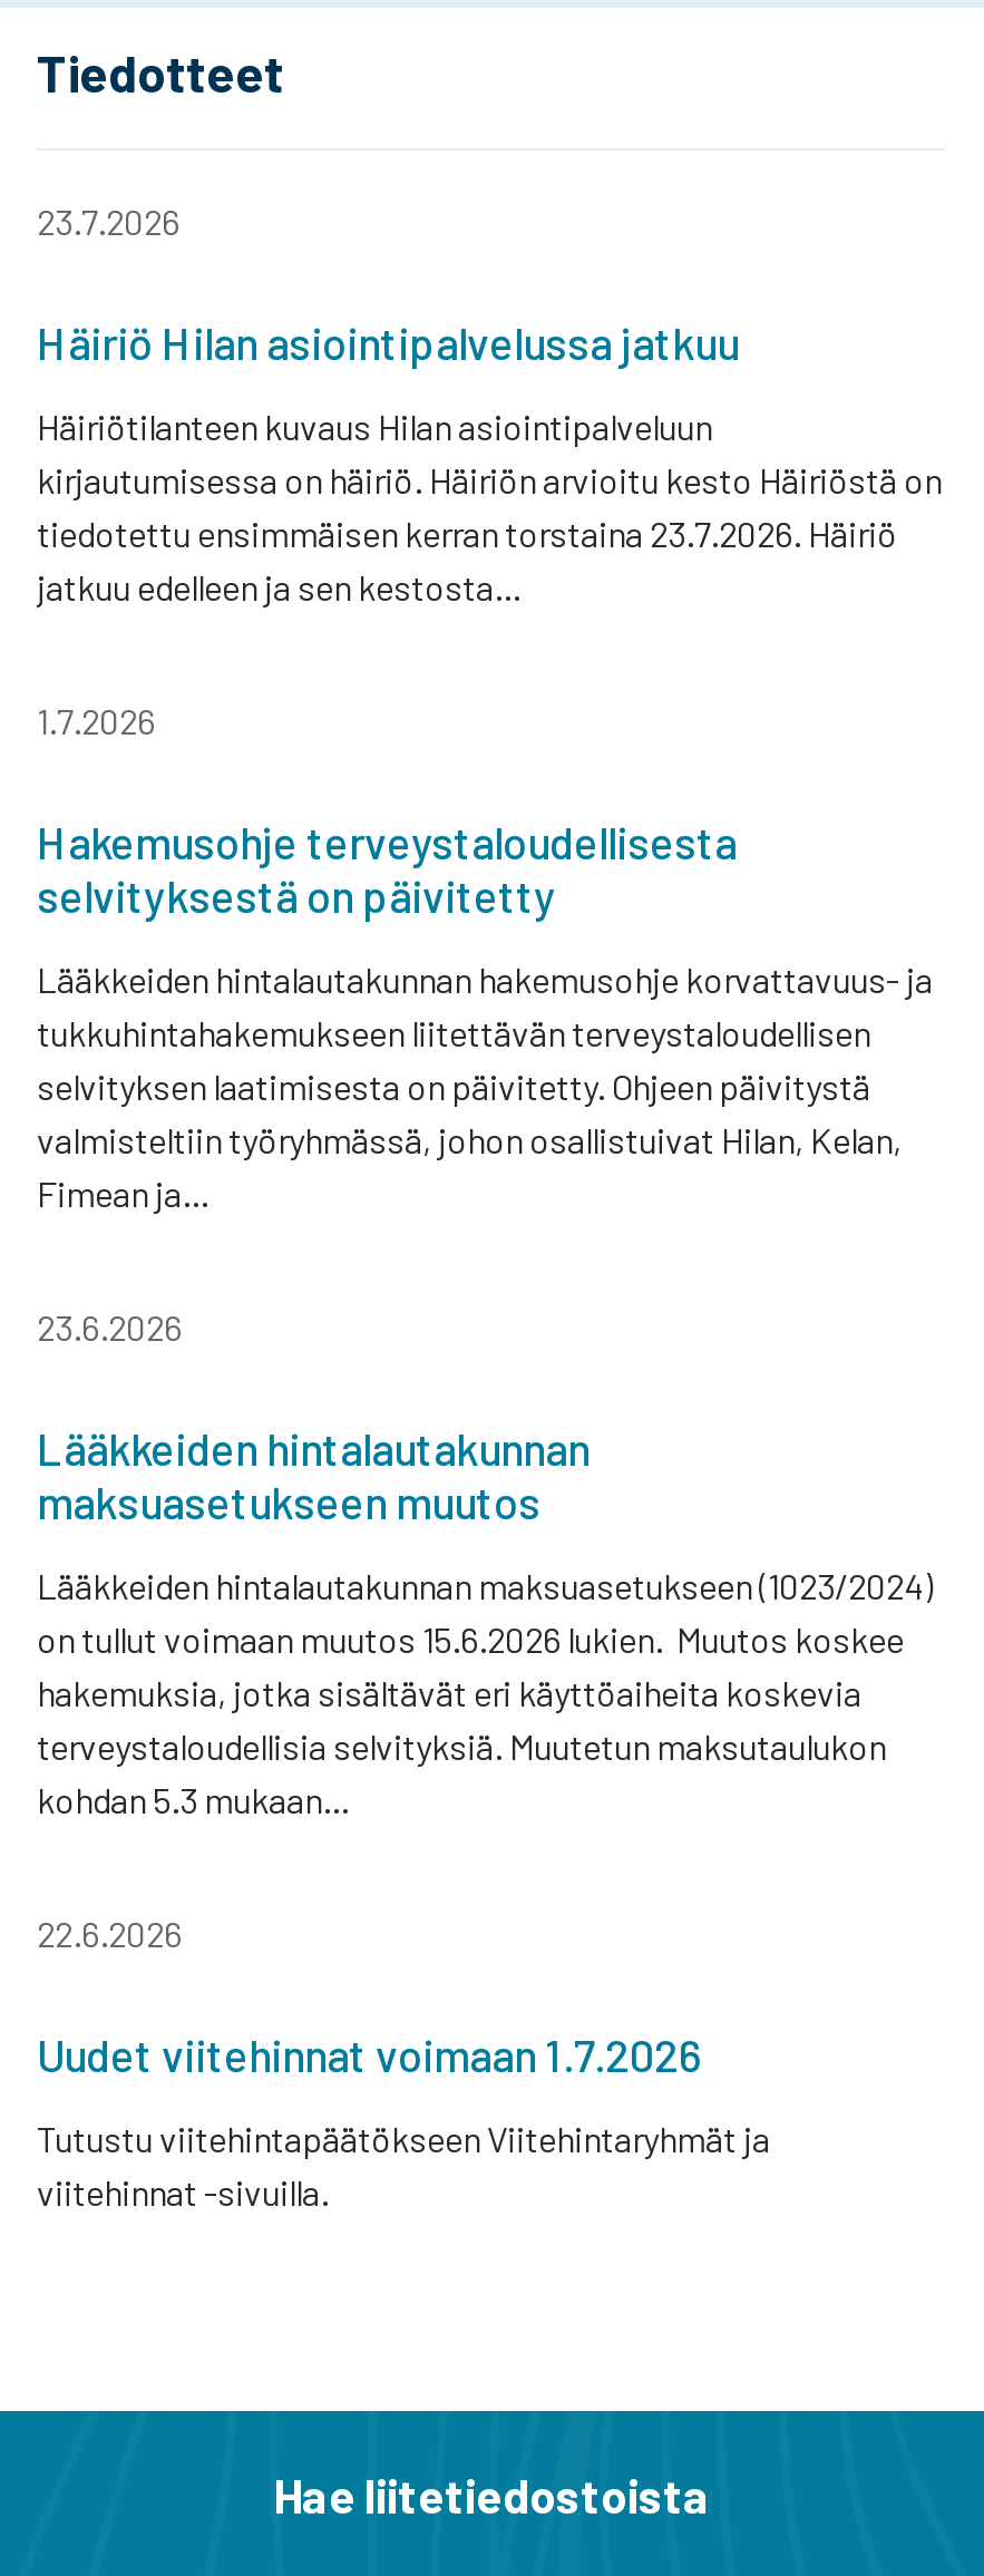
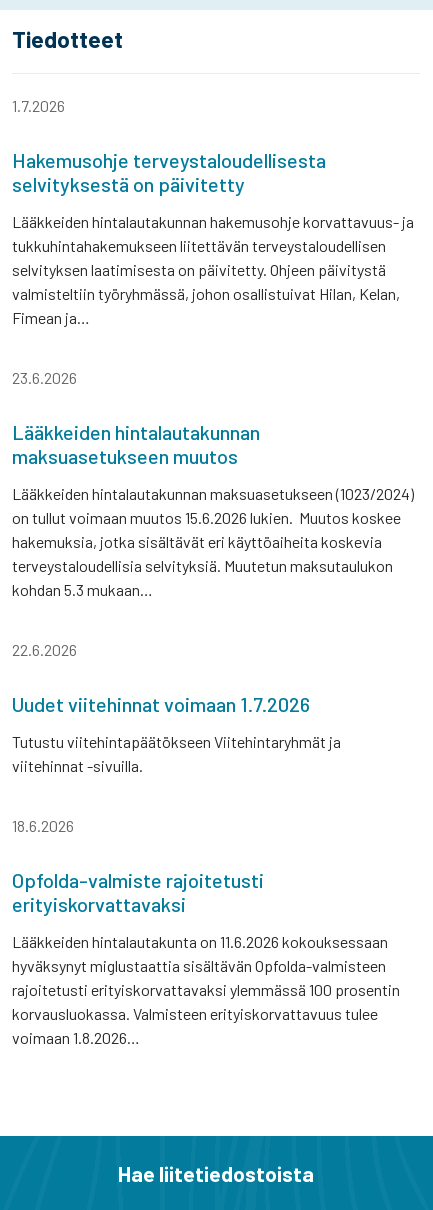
- 23.7.2026
- Häiriö Hilan asiointipalvelussa jatkuu
- Häiriötilanteen kuvaus Hilan asiointipalveluun
- kirjautumisessa on häiriö. Häiriön arvioitu kesto Häiriöstä on
- tiedotettu ensimmäisen kerran torstaina 23.7.2026. Häiriö
- jatkuu edelleen ja sen kestosta…

moved up: 1.7.2026 | Hakemusohje terveystaloudellisesta | selvityksestä on päivitetty | ... | Tutustu viitehintapäätökseen Viitehintaryhmät ja | viitehinnat -sivuilla.

+ 18.6.2026
+ Opfolda-valmiste rajoitetusti
+ erityiskorvattavaksi
+ Lääkkeiden hintalautakunta on 11.6.2026 kokouksessaan
+ hyväksynyt miglustaattia sisältävän Opfolda-valmisteen
+ rajoitetusti erityiskorvattavaksi ylemmässä 100 prosentin
+ korvausluokassa. Valmisteen erityiskorvattavuus tulee
+ voimaan 1.8.2026…
